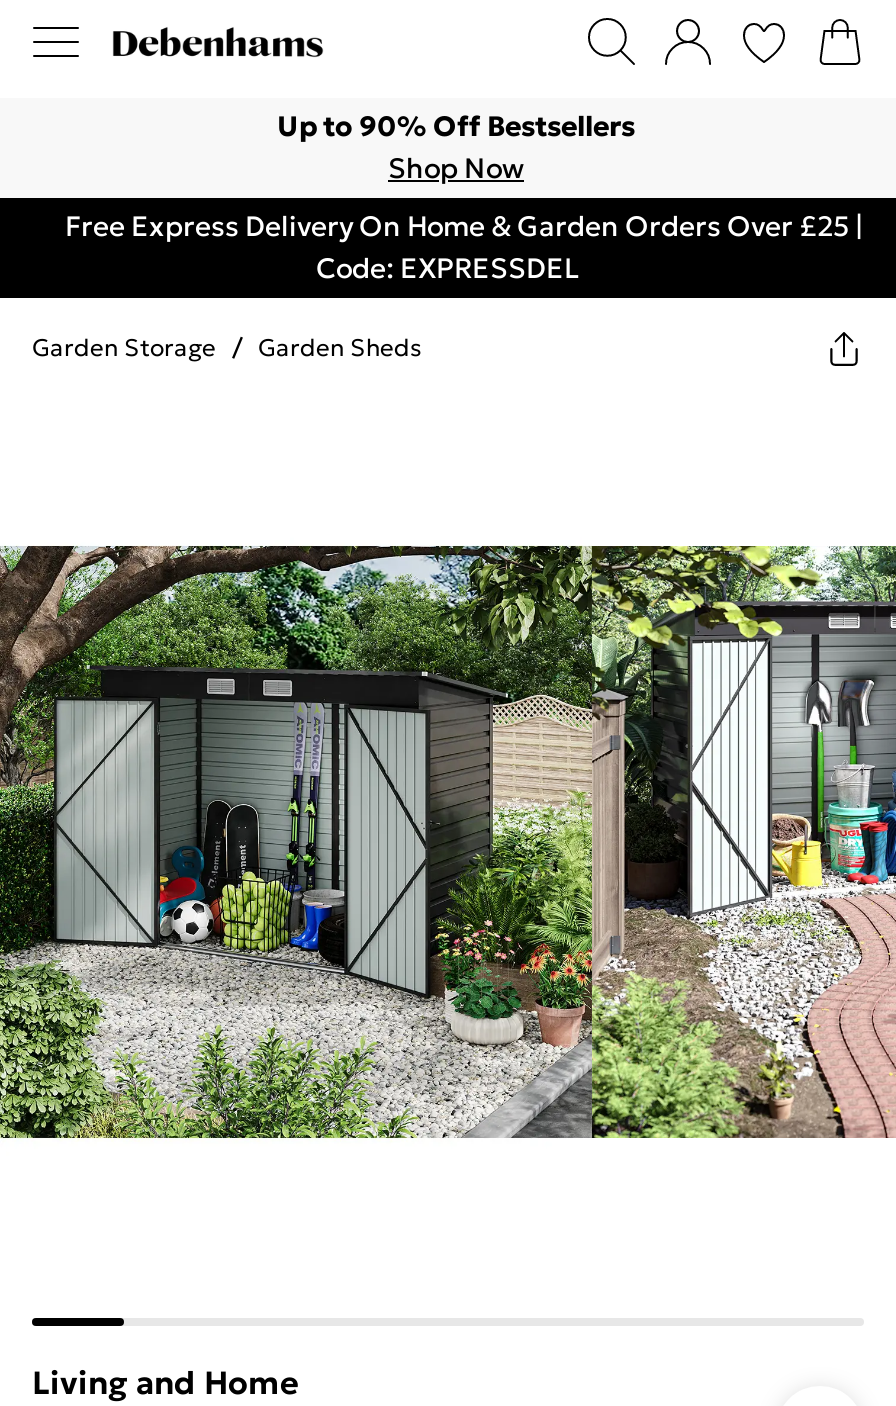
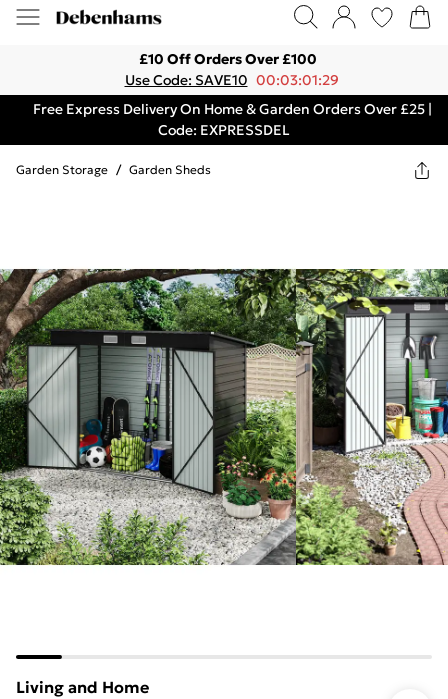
- Up to 90% Off Bestsellers
- Shop Now
+ £10 Off Orders Over £100
+ Use Code: SAVE10 00:03:01:29
